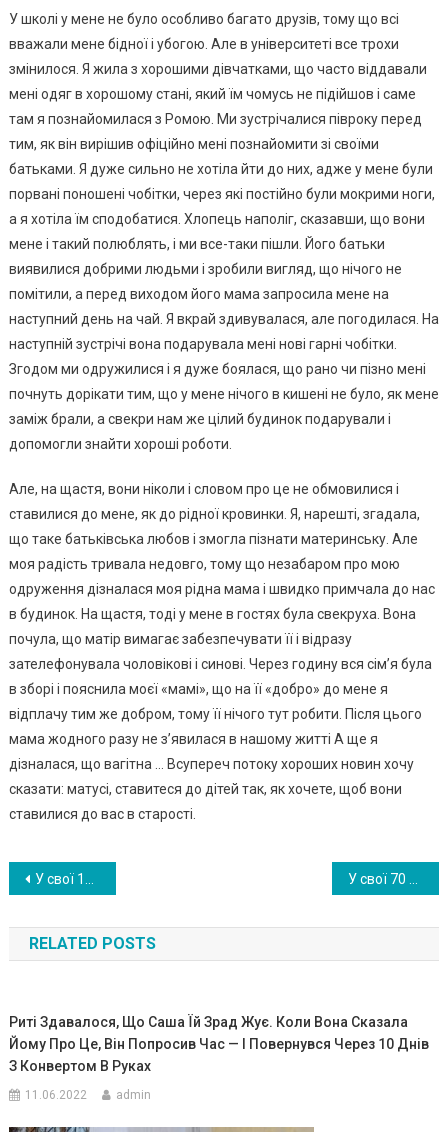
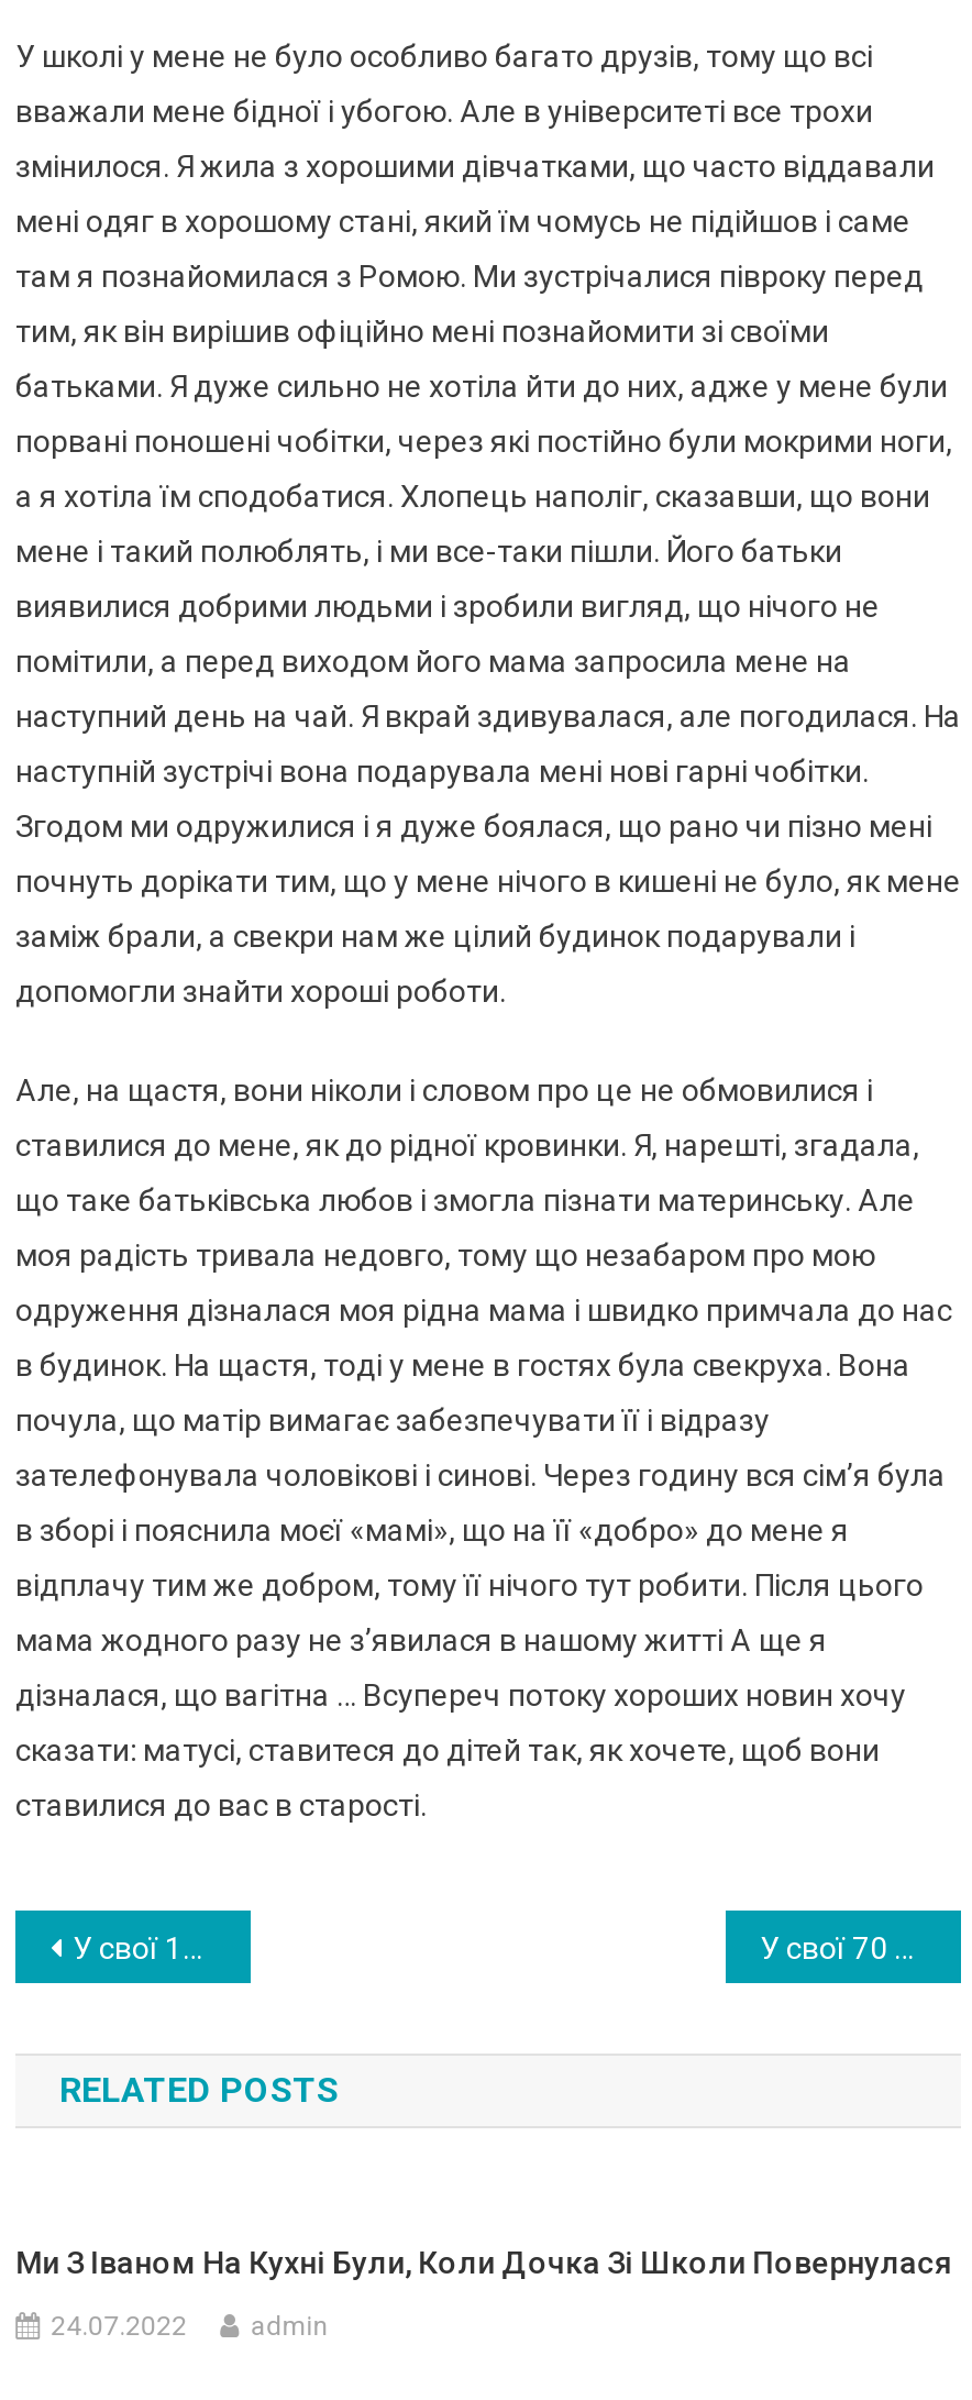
- Риті Здавалося, Що Саша Їй Зрад Жує. Коли Вона Сказала
- Йому Про Це, Він Попросив Час — І Повернувся Через 10 Днів
- З Конвертом В Руках
+ Ми З Іваном На Кухні Були, Коли Дочка Зі Школи Повернулася

- 11.06.2022
+ 24.07.2022
